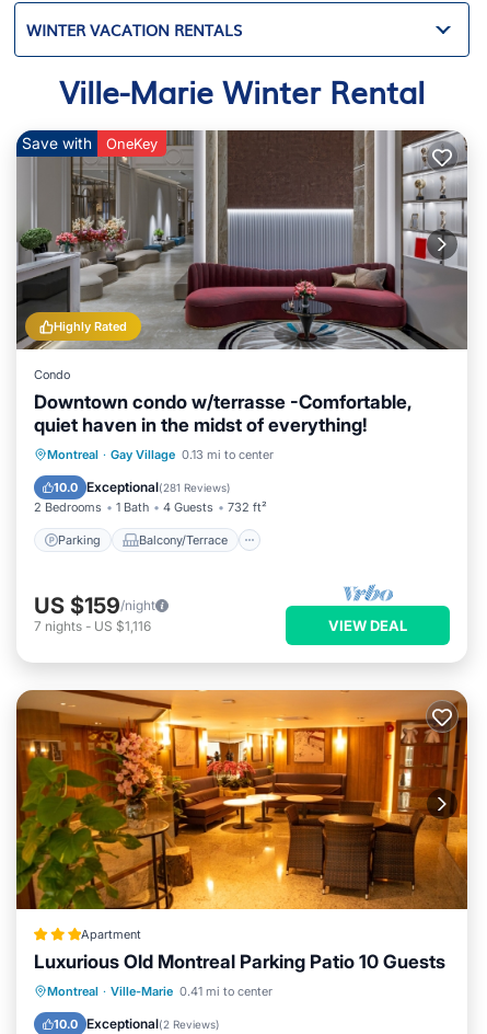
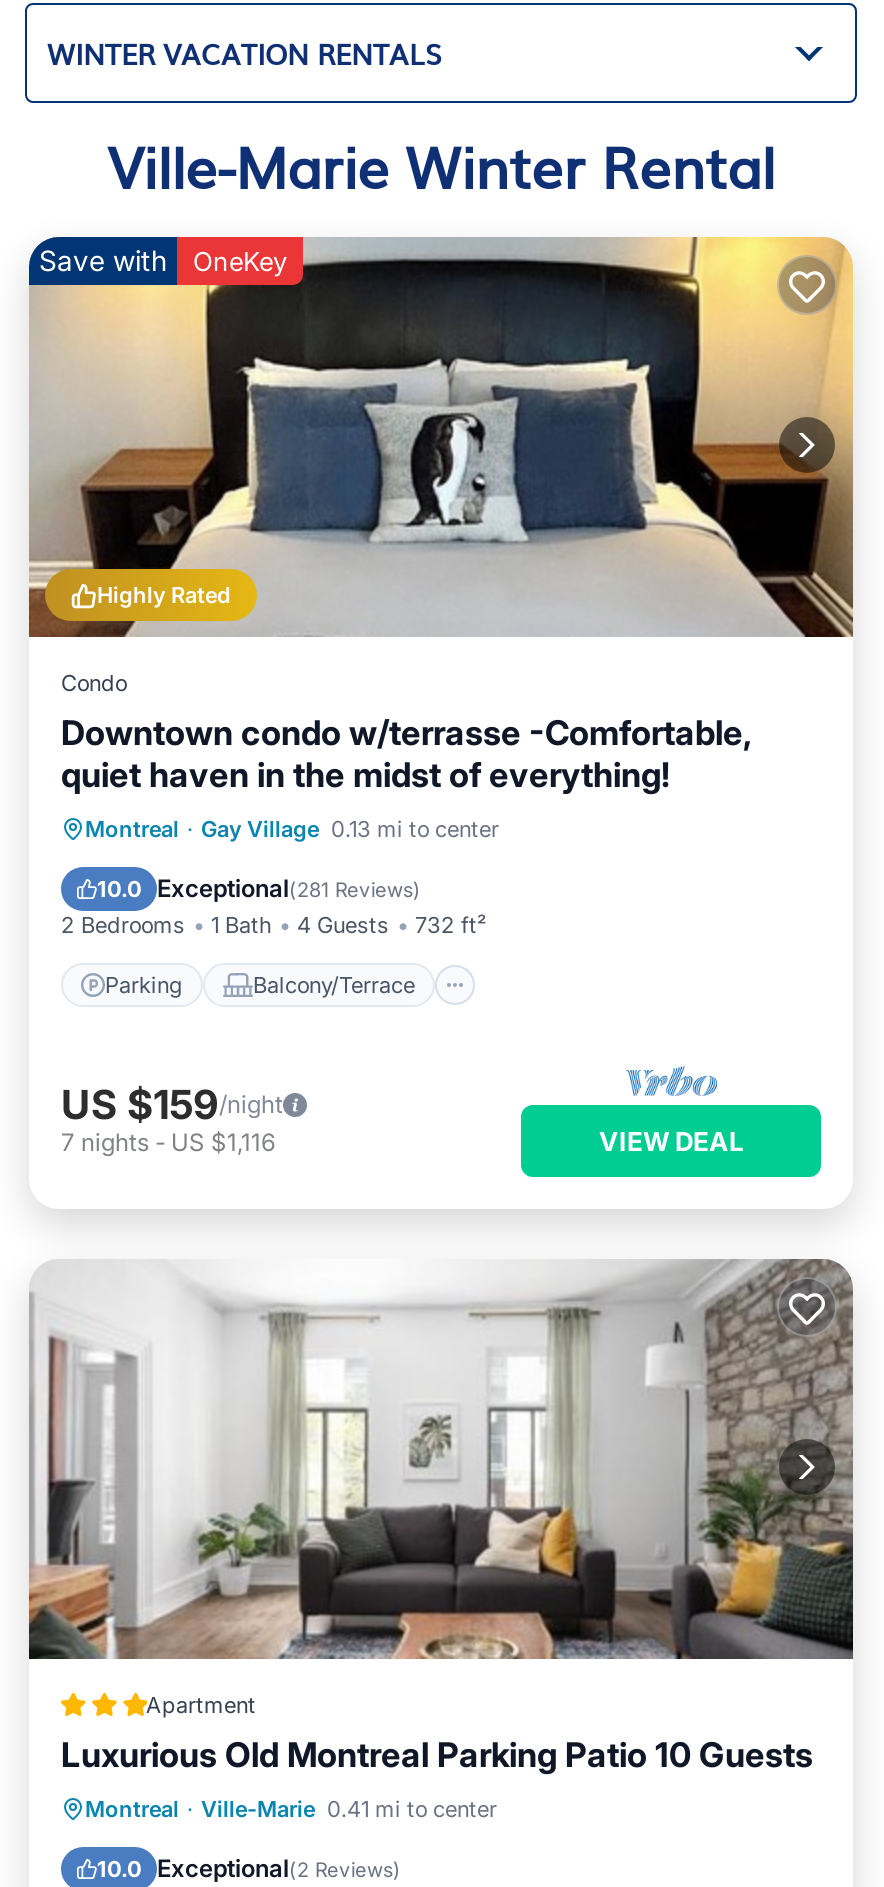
- [image]
+ [image]

- [image]
+ [image]
